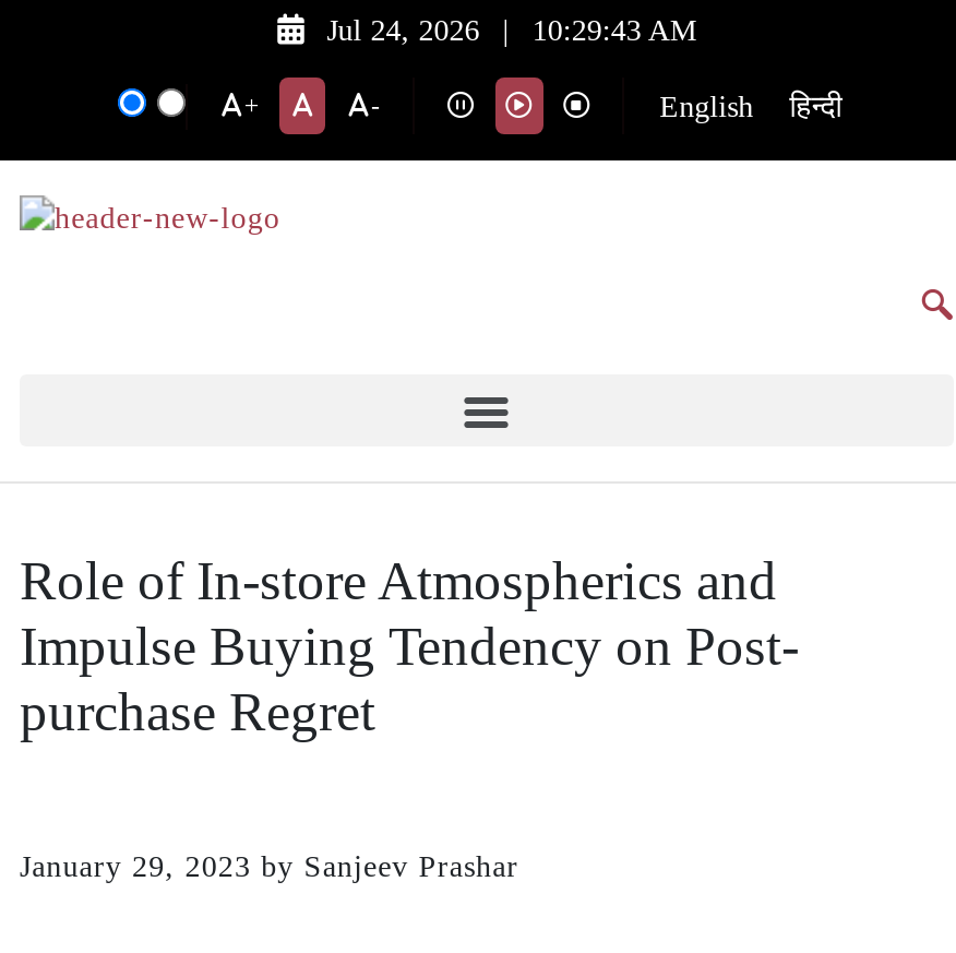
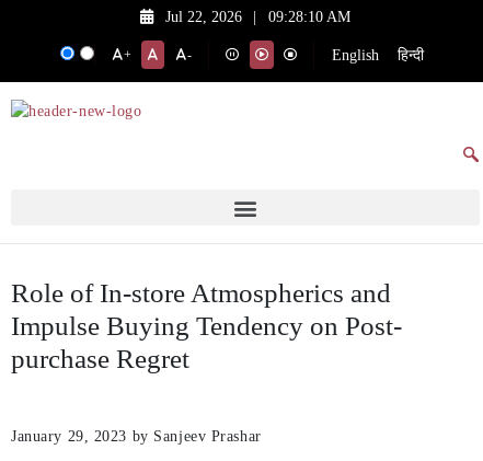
- Jul 24, 2026
+ Jul 22, 2026

- 10:29:43 AM
+ 09:28:10 AM
